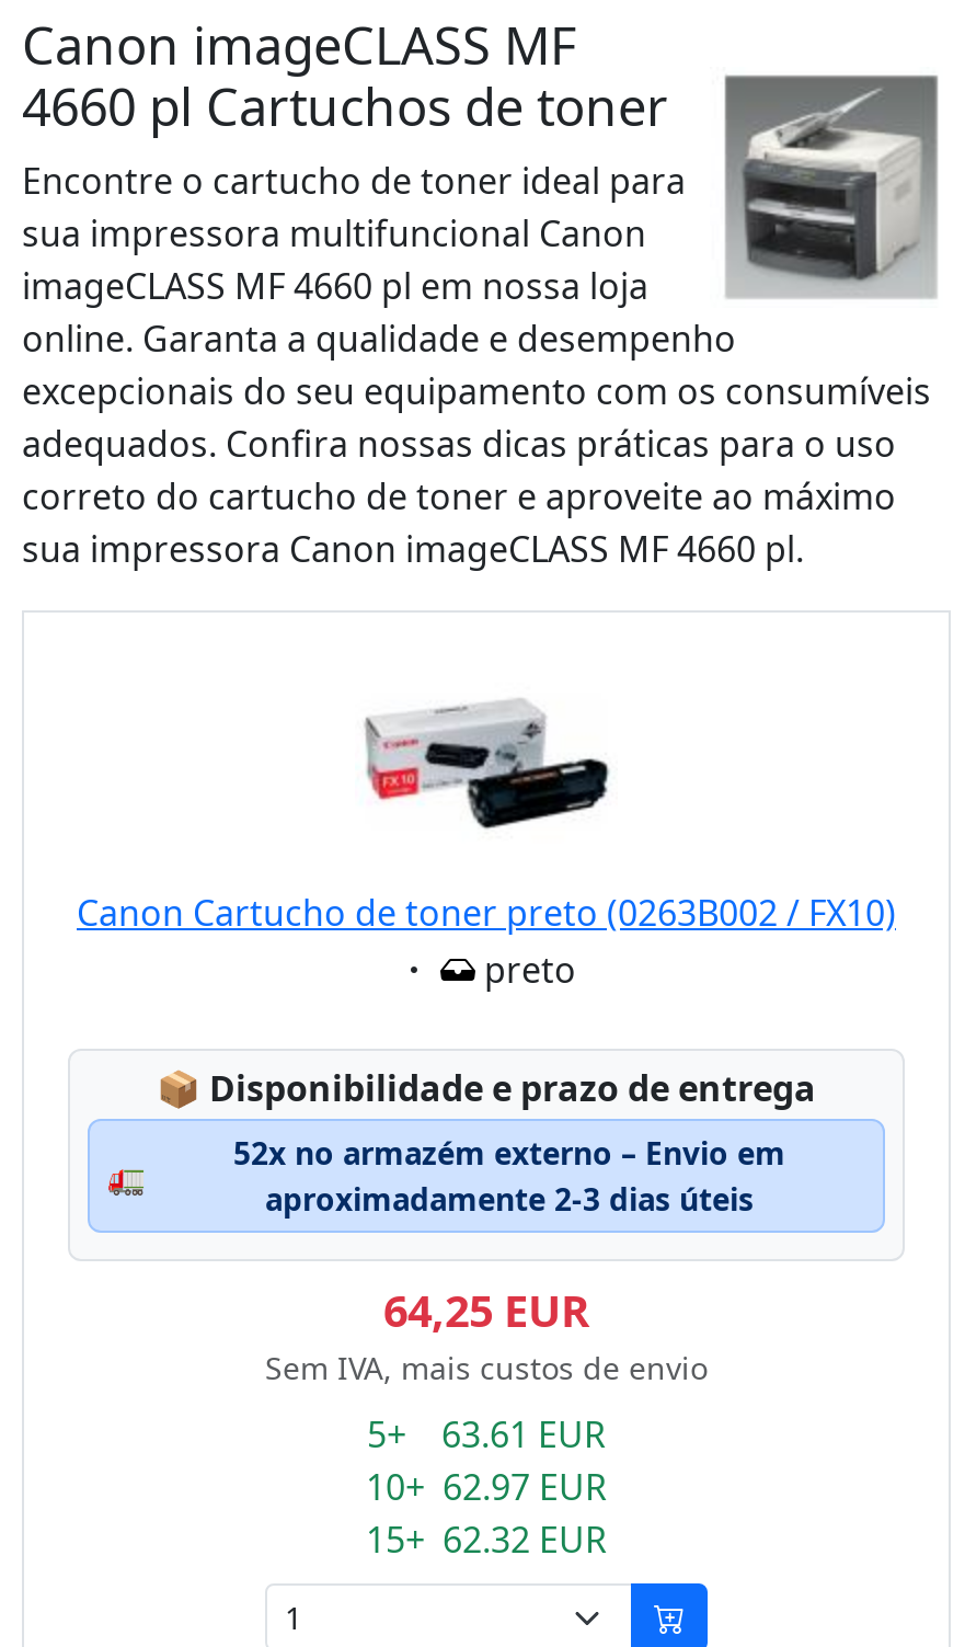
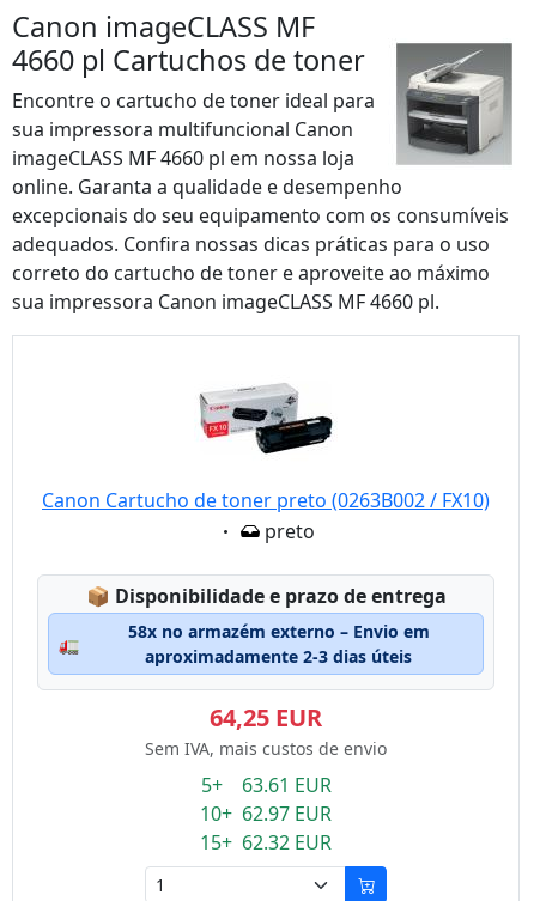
- 52x no armazém externo – Envio em
+ 58x no armazém externo – Envio em
